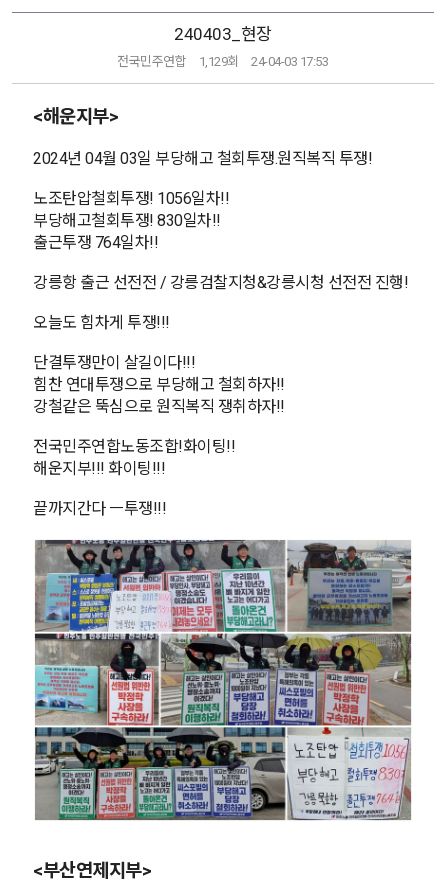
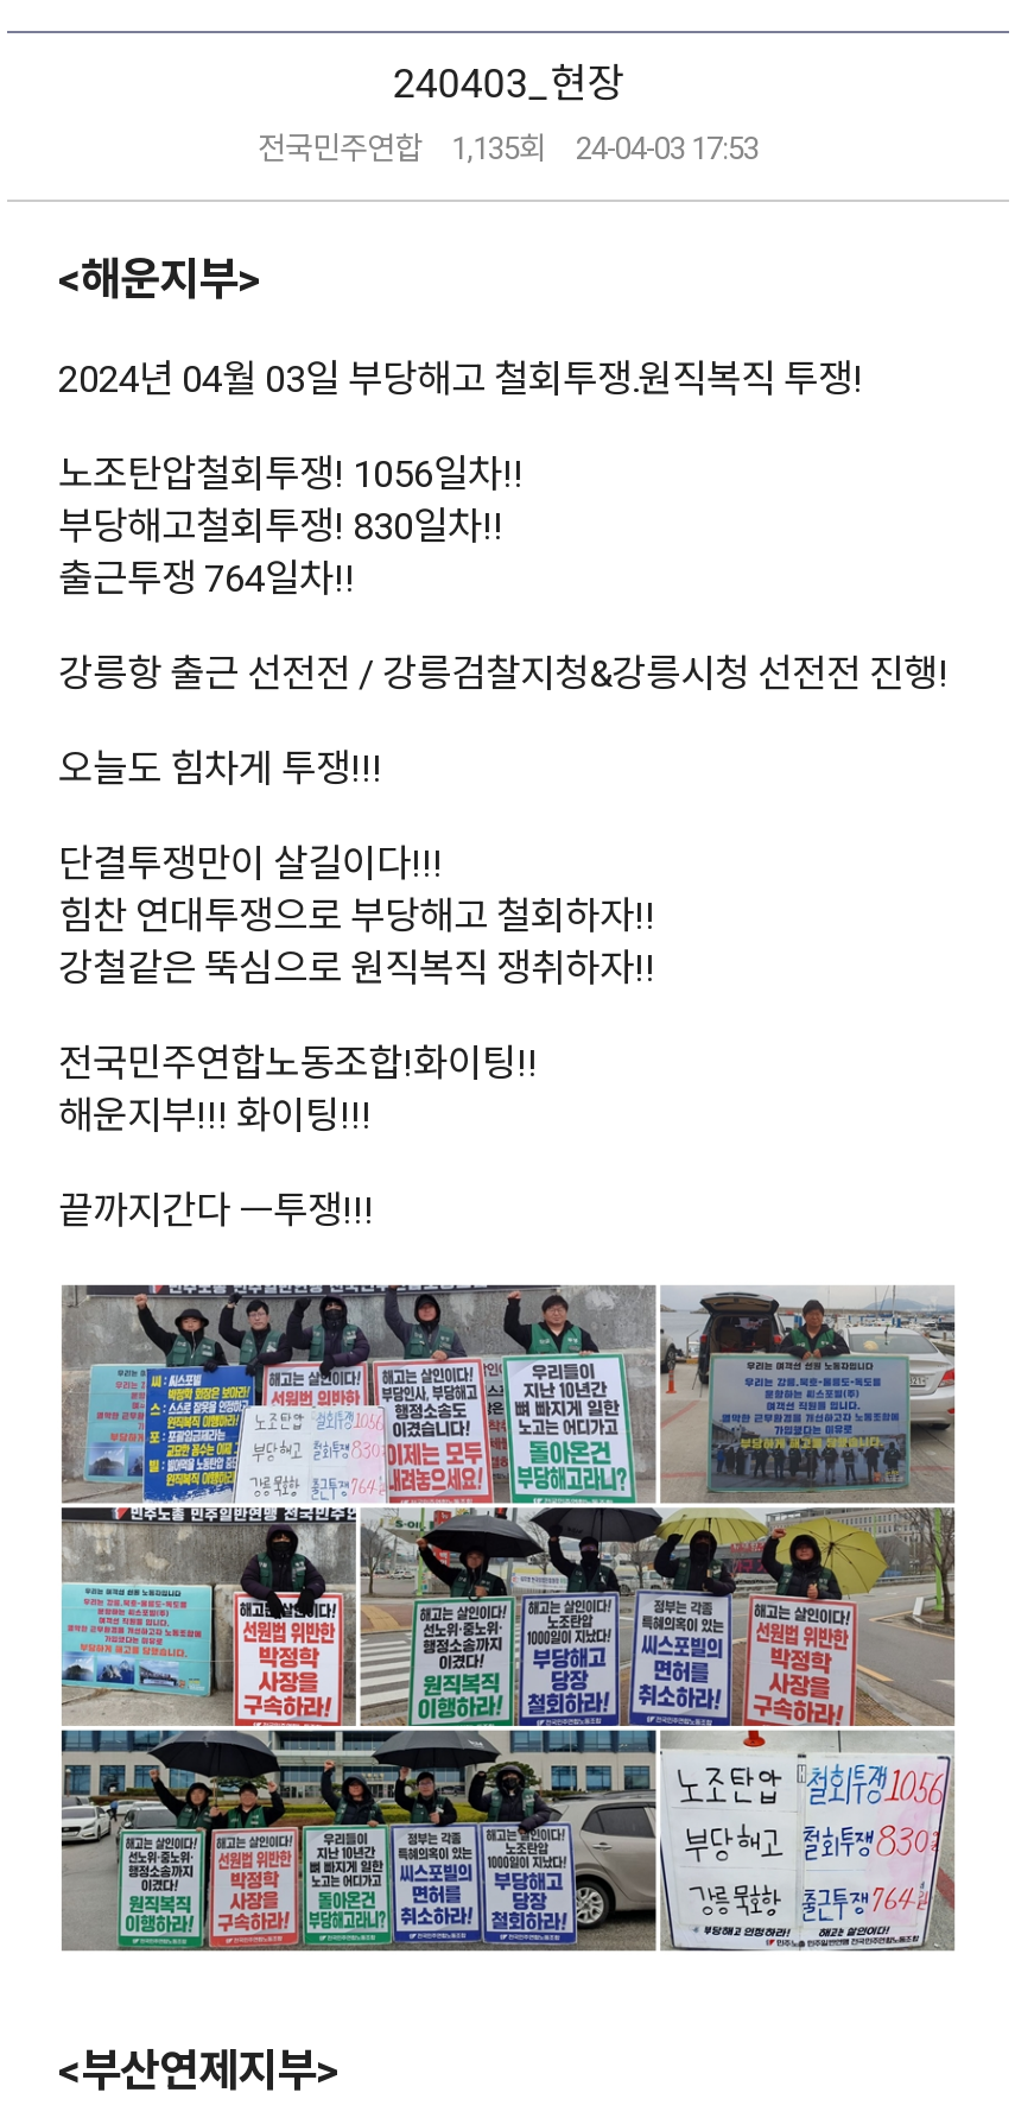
- 전국민주연합 1,129회 24-04-03 17:53
+ 전국민주연합 1,135회 24-04-03 17:53
